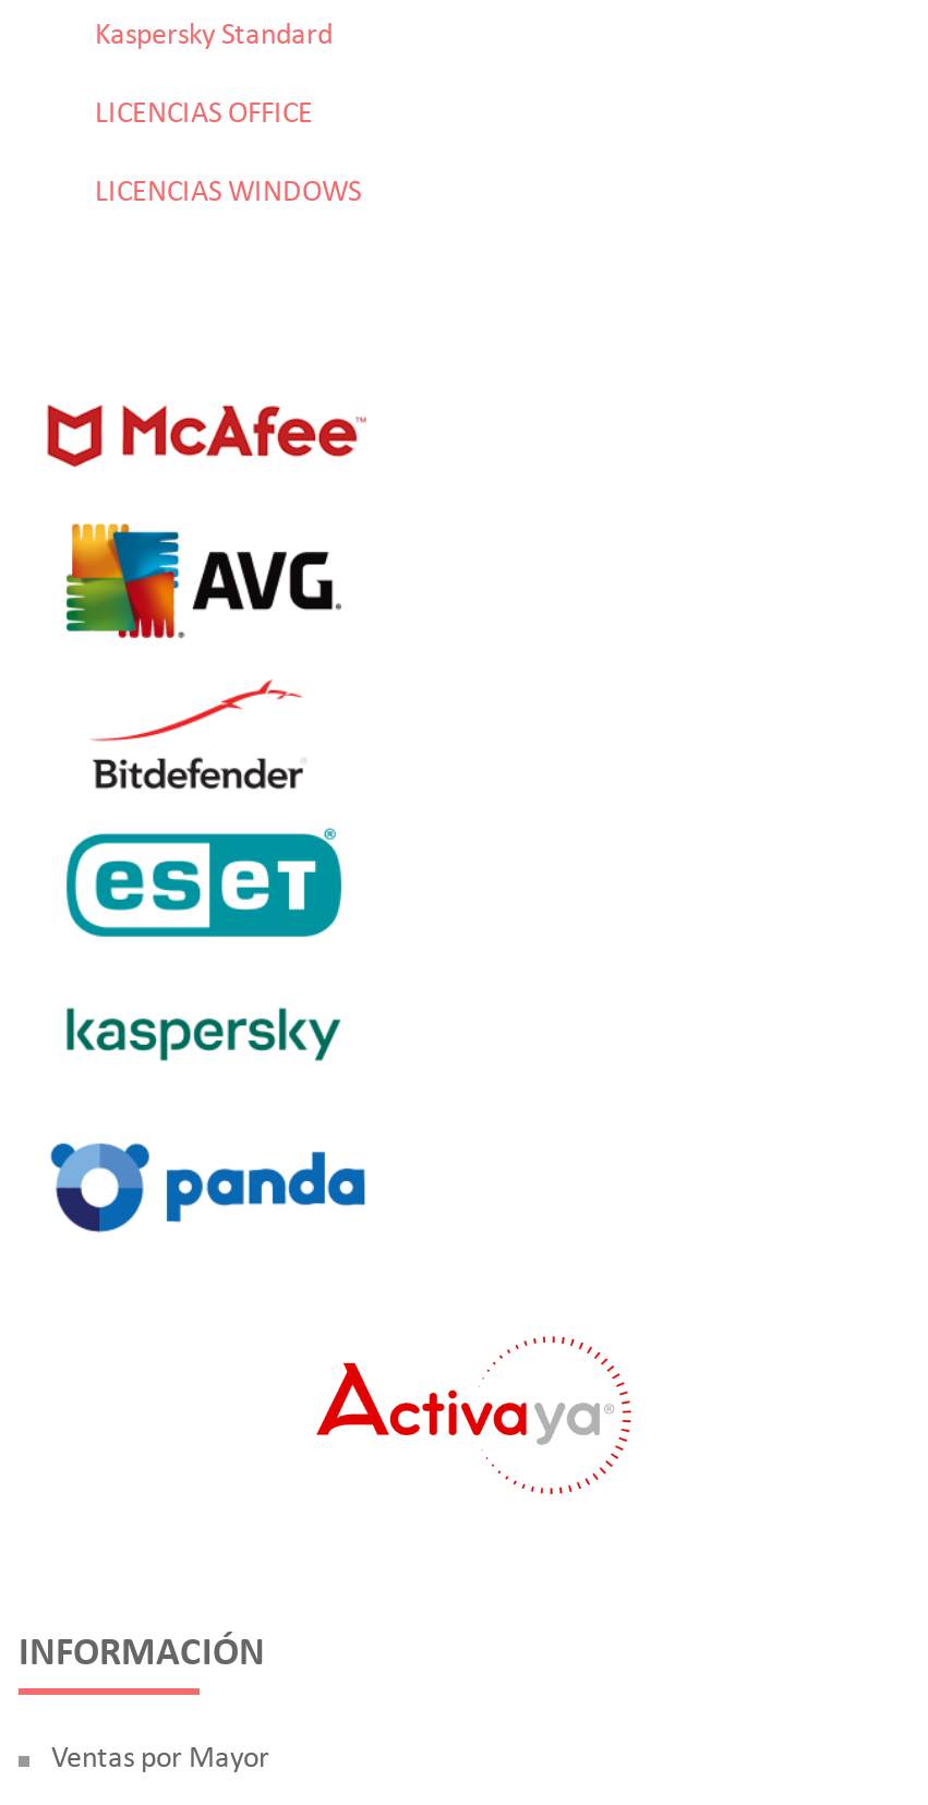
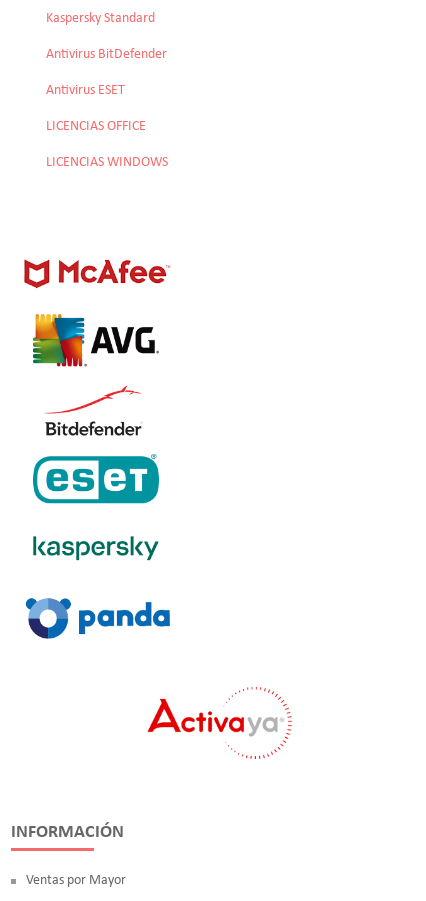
+ Antivirus BitDefender
+ Antivirus ESET
